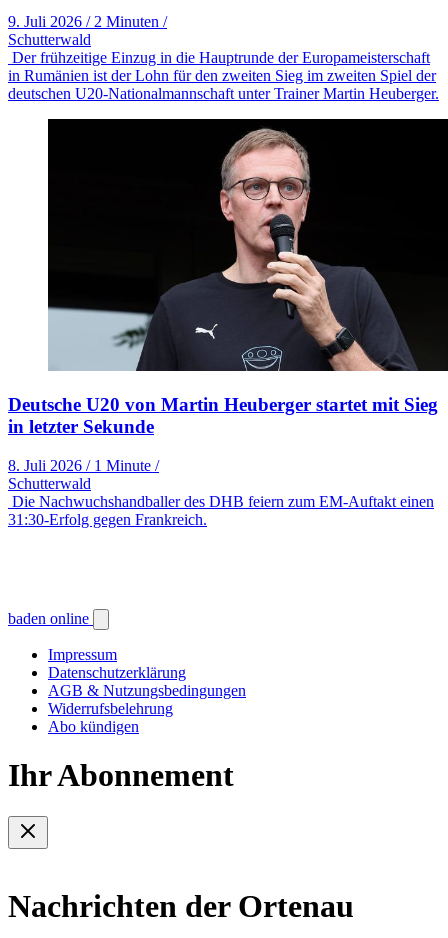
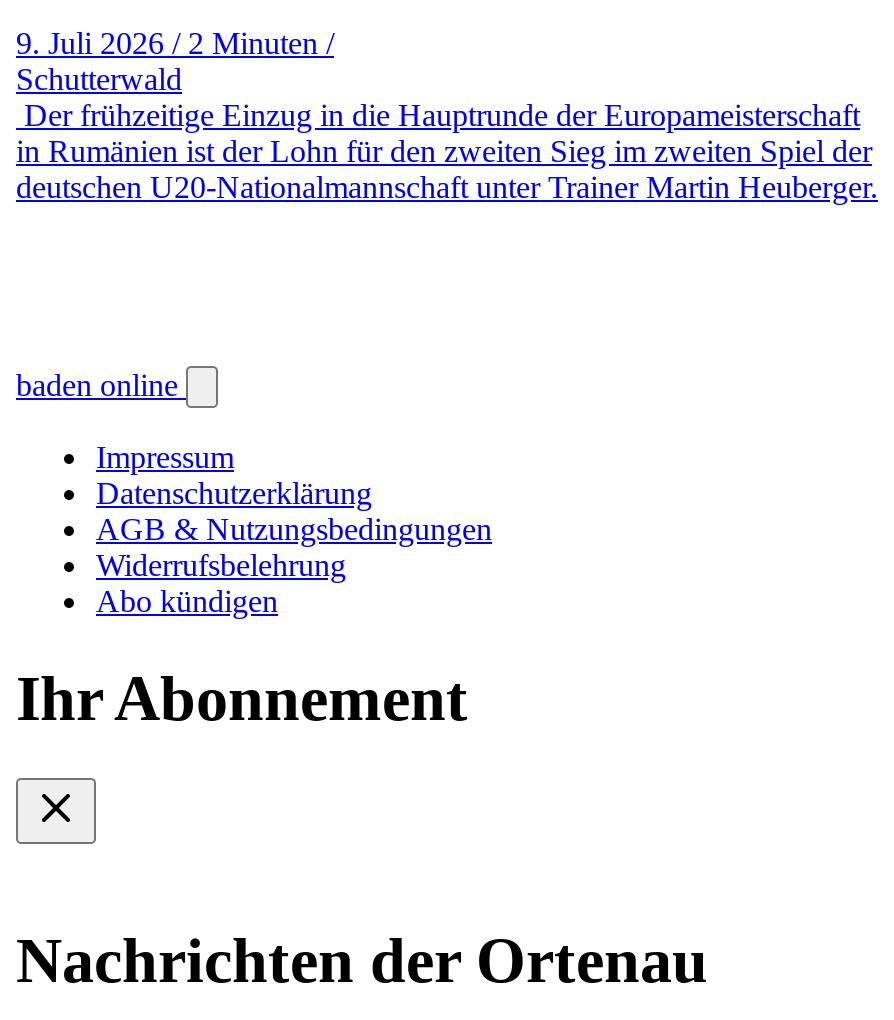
- [image]
- Deutsche U20 von Martin Heuberger startet mit Sieg
- in letzter Sekunde
- 8. Juli 2026 / 1 Minute /
- Schutterwald
- Die Nachwuchshandballer des DHB feiern zum EM-Auftakt einen
- 31:30-Erfolg gegen Frankreich.
